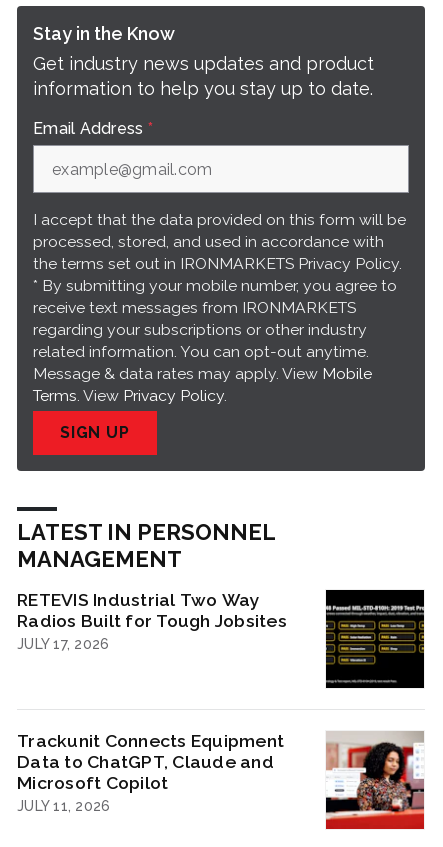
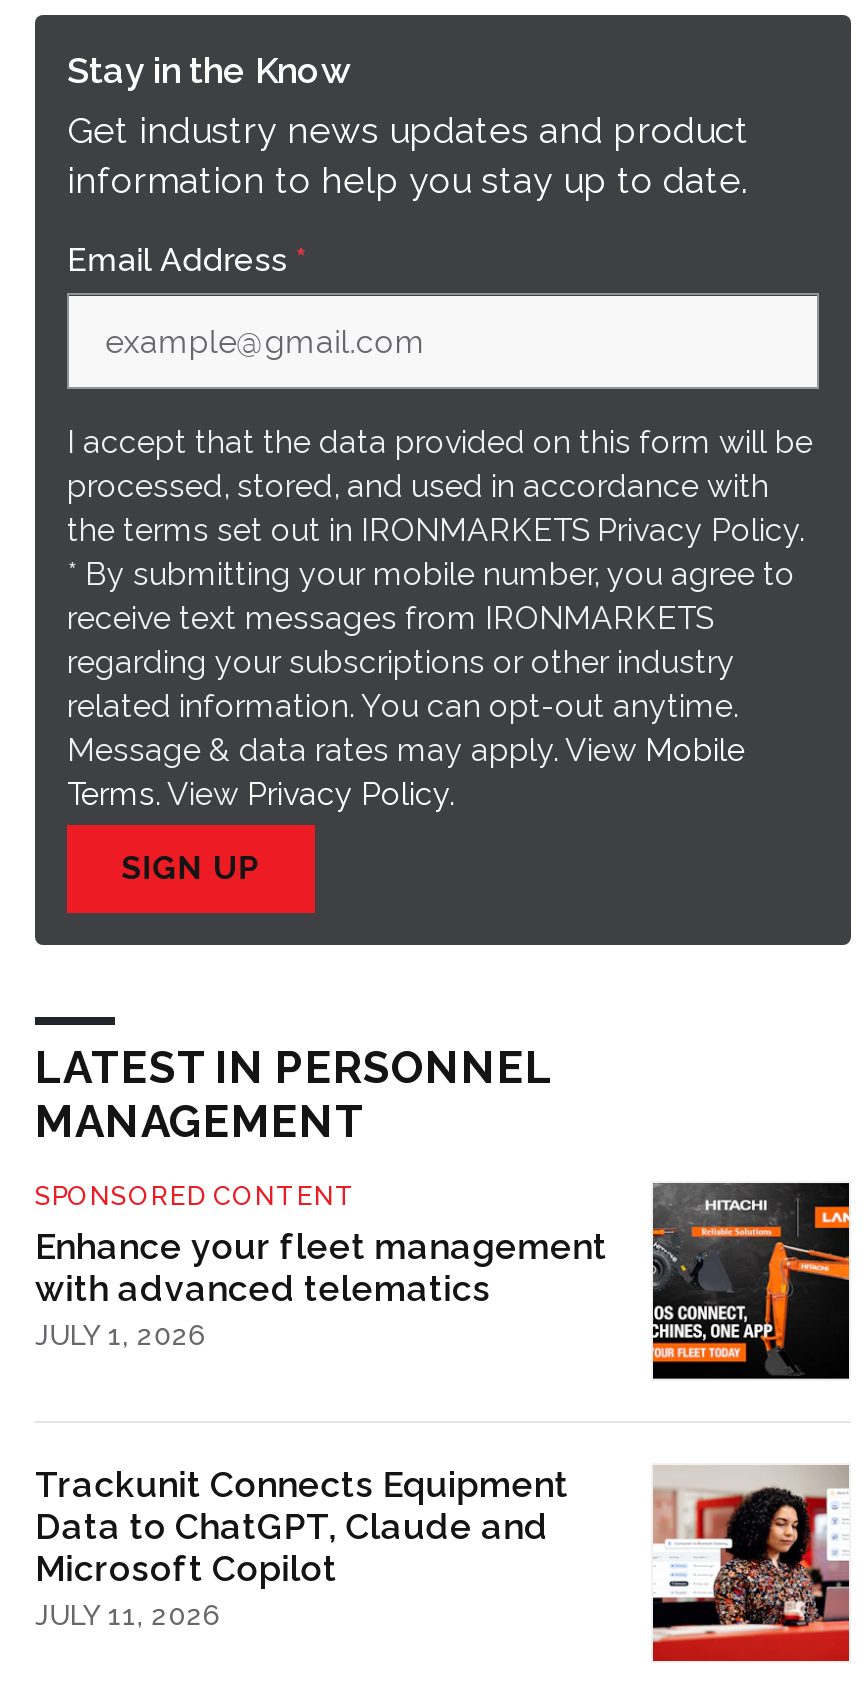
- [image]
- RETEVIS Industrial Two Way
- Radios Built for Tough Jobsites
- JULY 17, 2026
+ [image]
+ SPONSORED CONTENT
+ Enhance your fleet management
+ with advanced telematics
+ JULY 1, 2026
